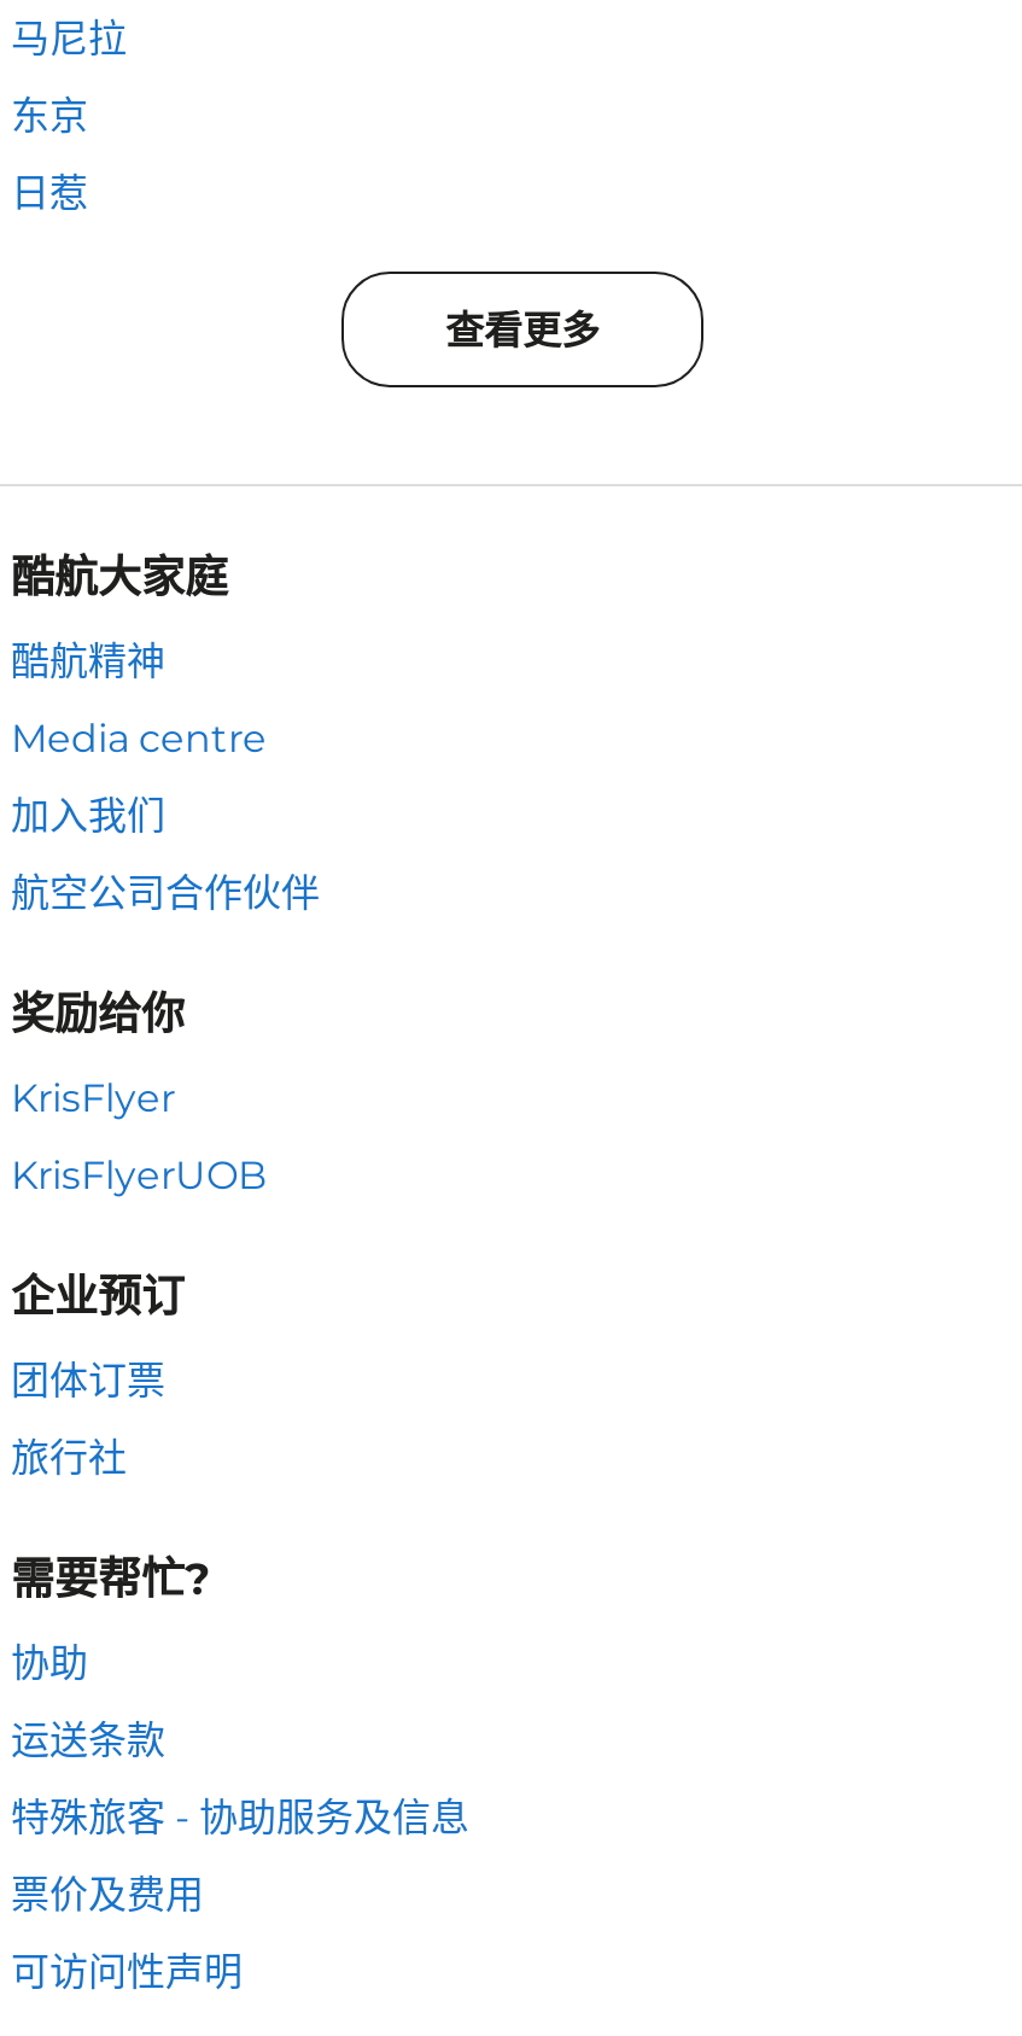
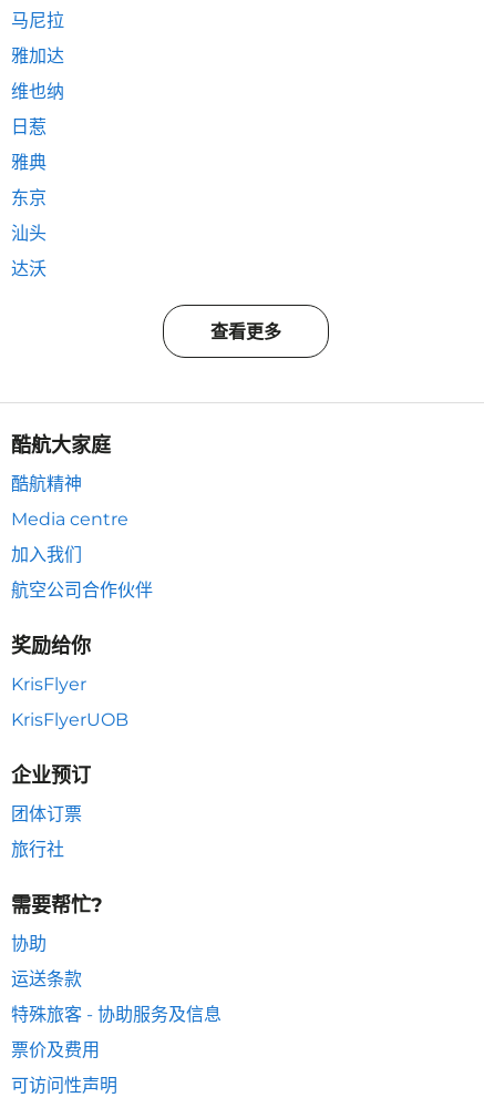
- 东京
+ 雅加达
+ 维也纳

+ 雅典
+ 东京
+ 汕头
+ 达沃
